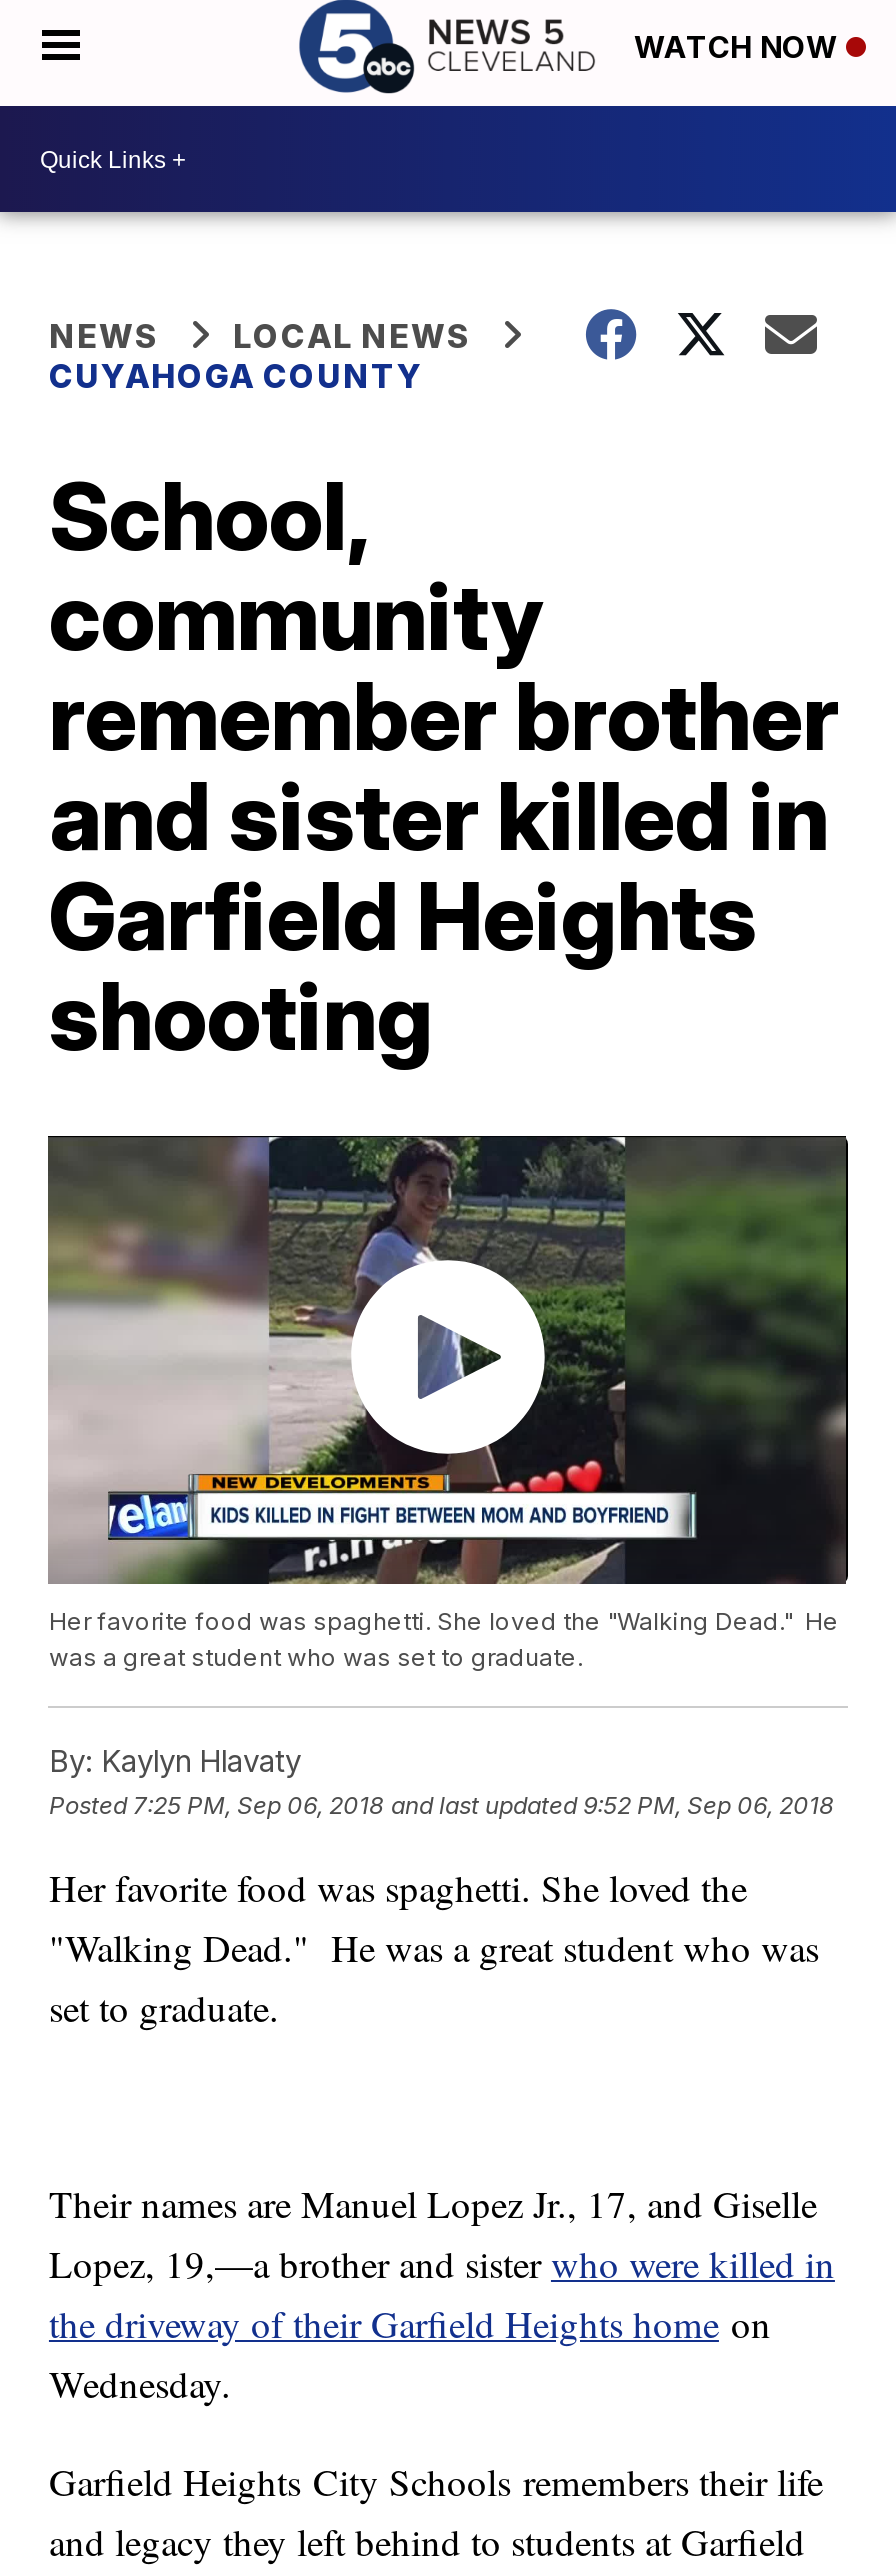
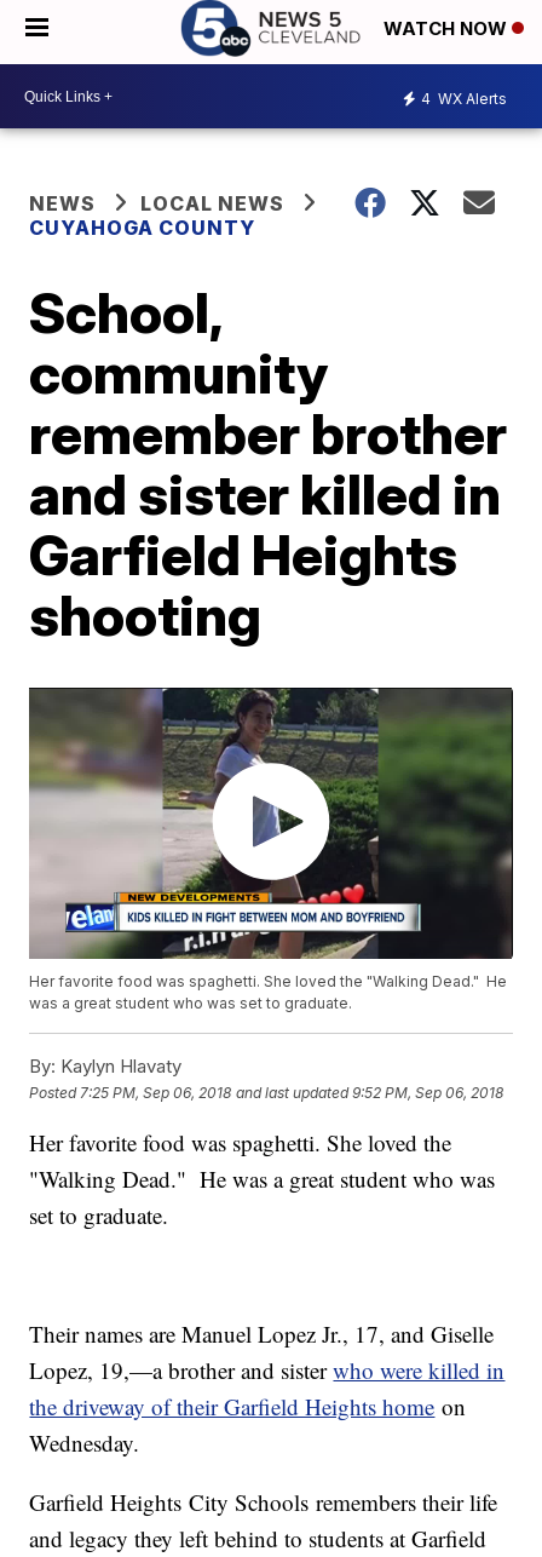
+ 4 WX Alerts
